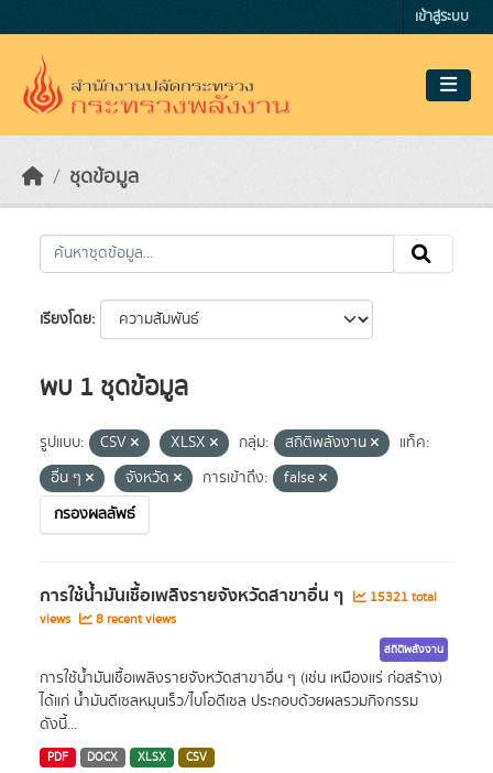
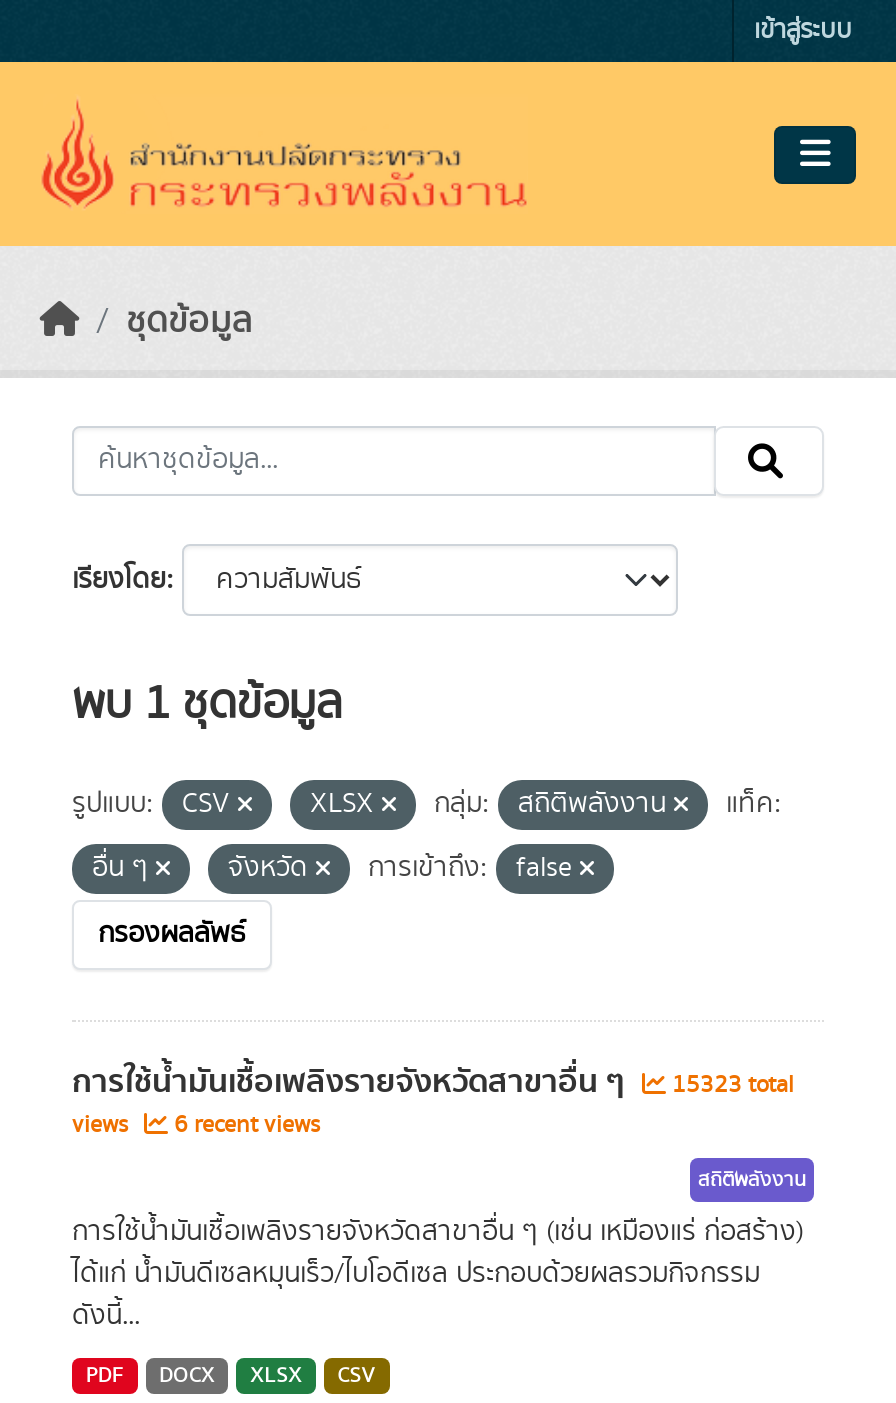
- การใช้น้ำมันเชื้อเพลิงรายจังหวัดสาขาอื่น ๆ 15321 total
+ การใช้น้ำมันเชื้อเพลิงรายจังหวัดสาขาอื่น ๆ 15323 total

- views 8 recent views
+ views 6 recent views
